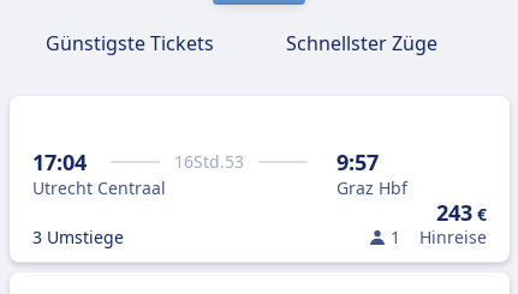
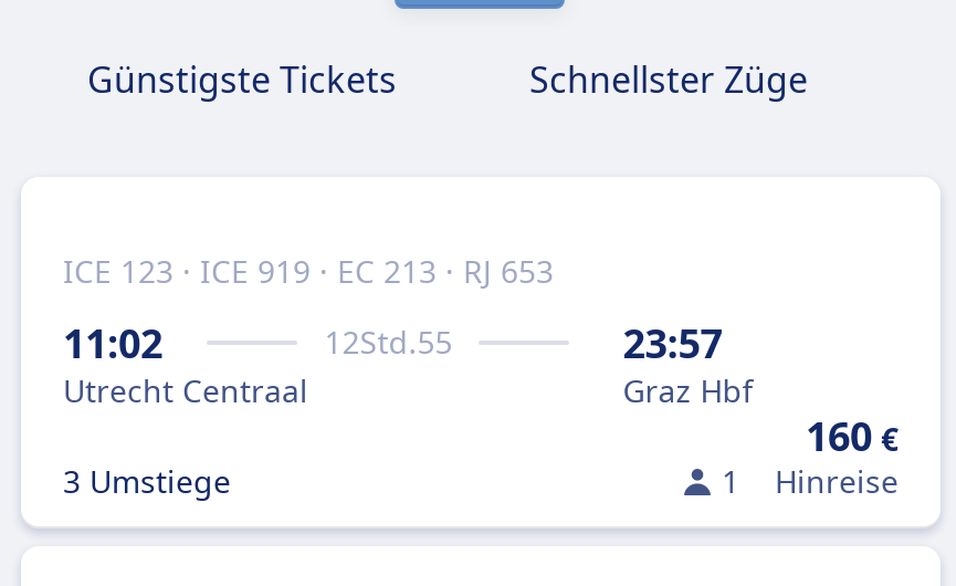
- 17:04
- 16Std.53
+ ICE 123 · ICE 919 · EC 213 · RJ 653
+ 11:02
+ 12Std.55

- 9:57
+ 23:57

- 243 €
+ 160 €
